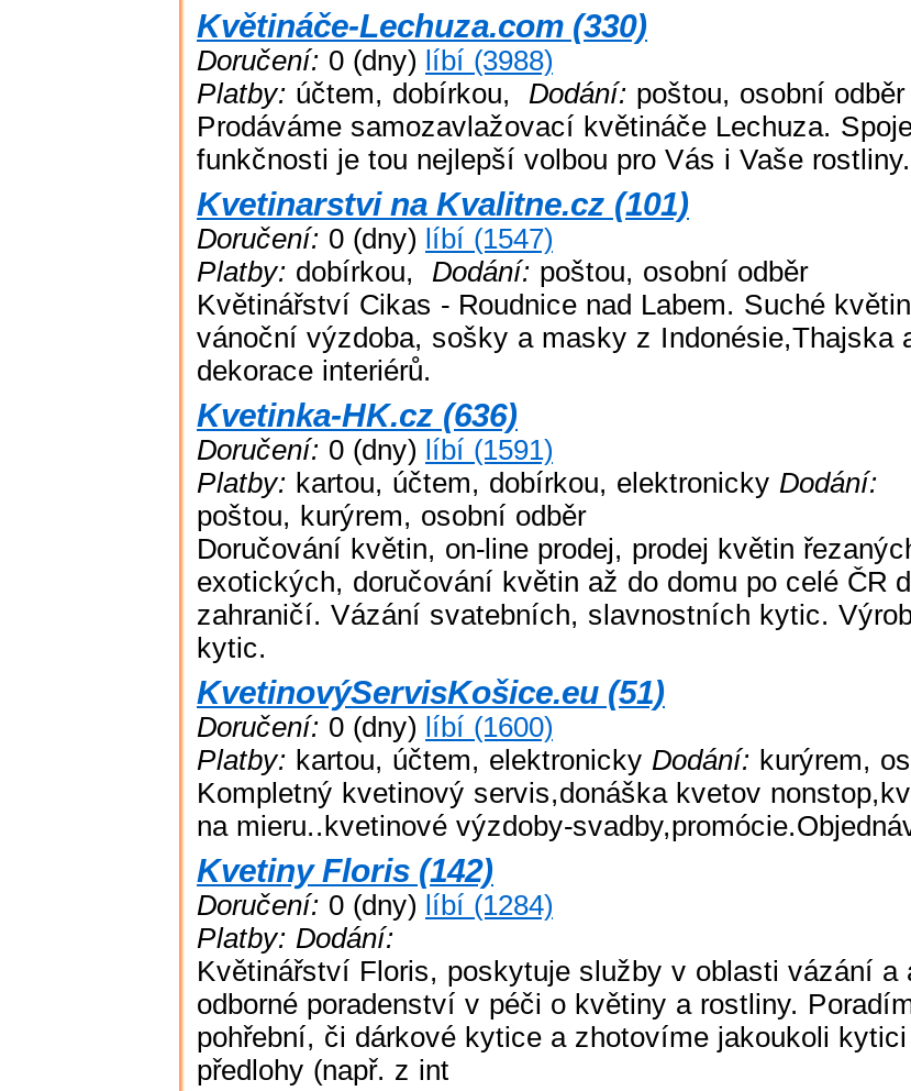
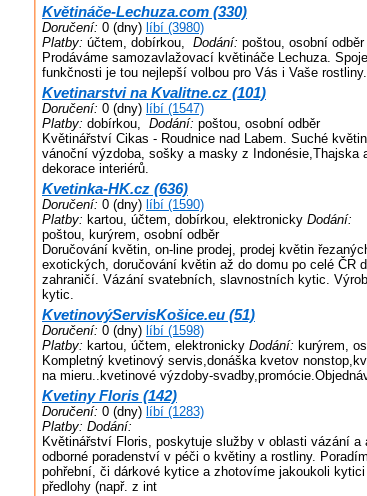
- Doručení: 0 (dny) líbí (3988)
+ Doručení: 0 (dny) líbí (3980)

- Doručení: 0 (dny) líbí (1591)
+ Doručení: 0 (dny) líbí (1590)

- Doručení: 0 (dny) líbí (1600)
+ Doručení: 0 (dny) líbí (1598)

- Doručení: 0 (dny) líbí (1284)
+ Doručení: 0 (dny) líbí (1283)
